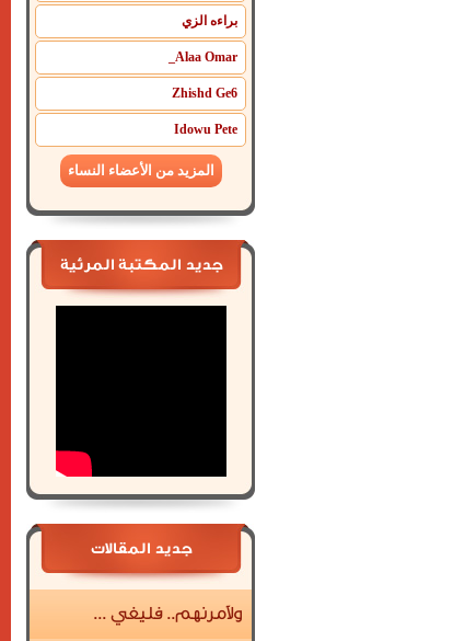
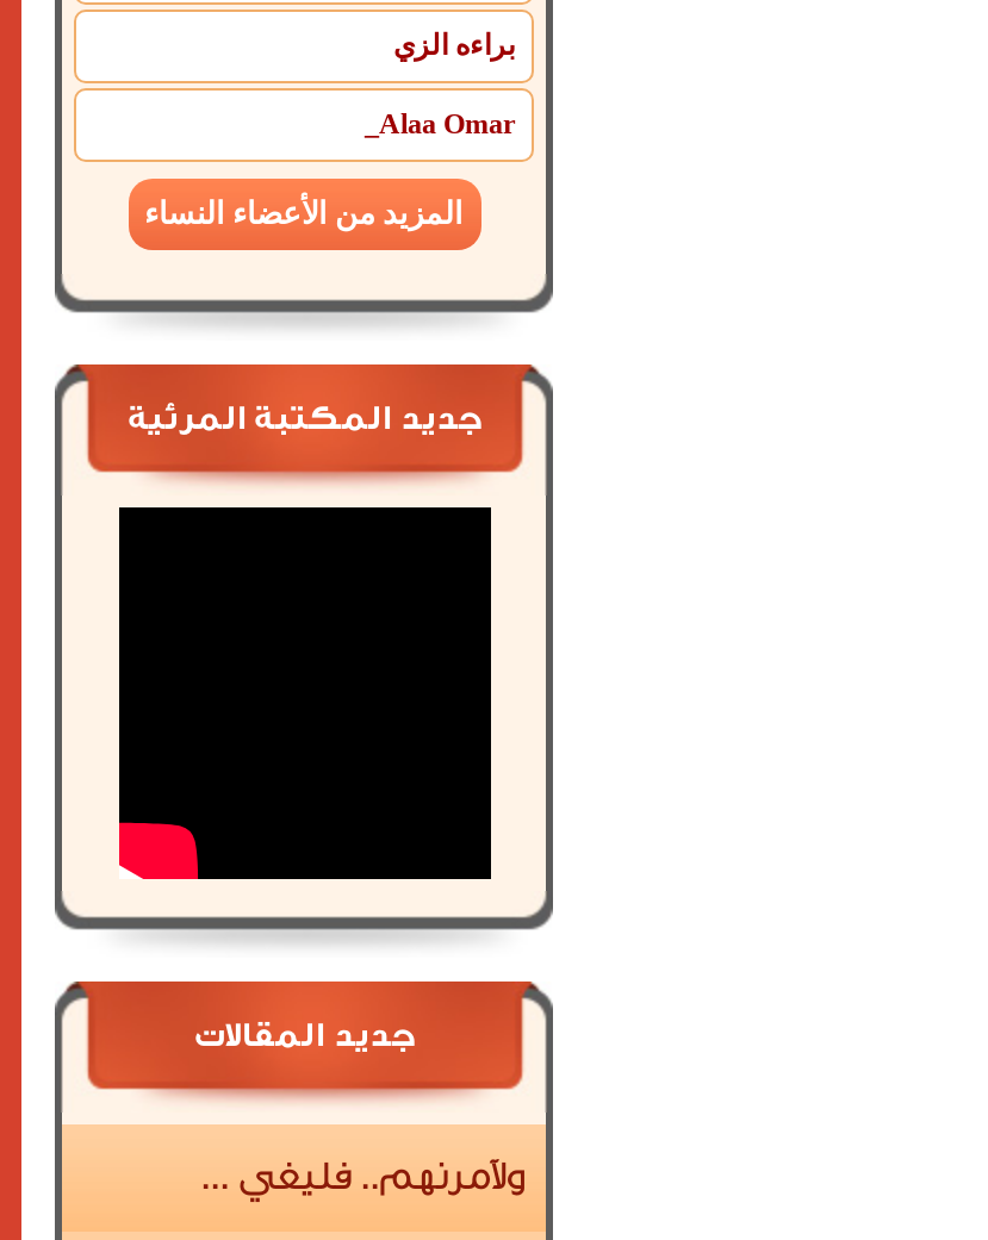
- Zhishd Ge6
- Idowu Pete
